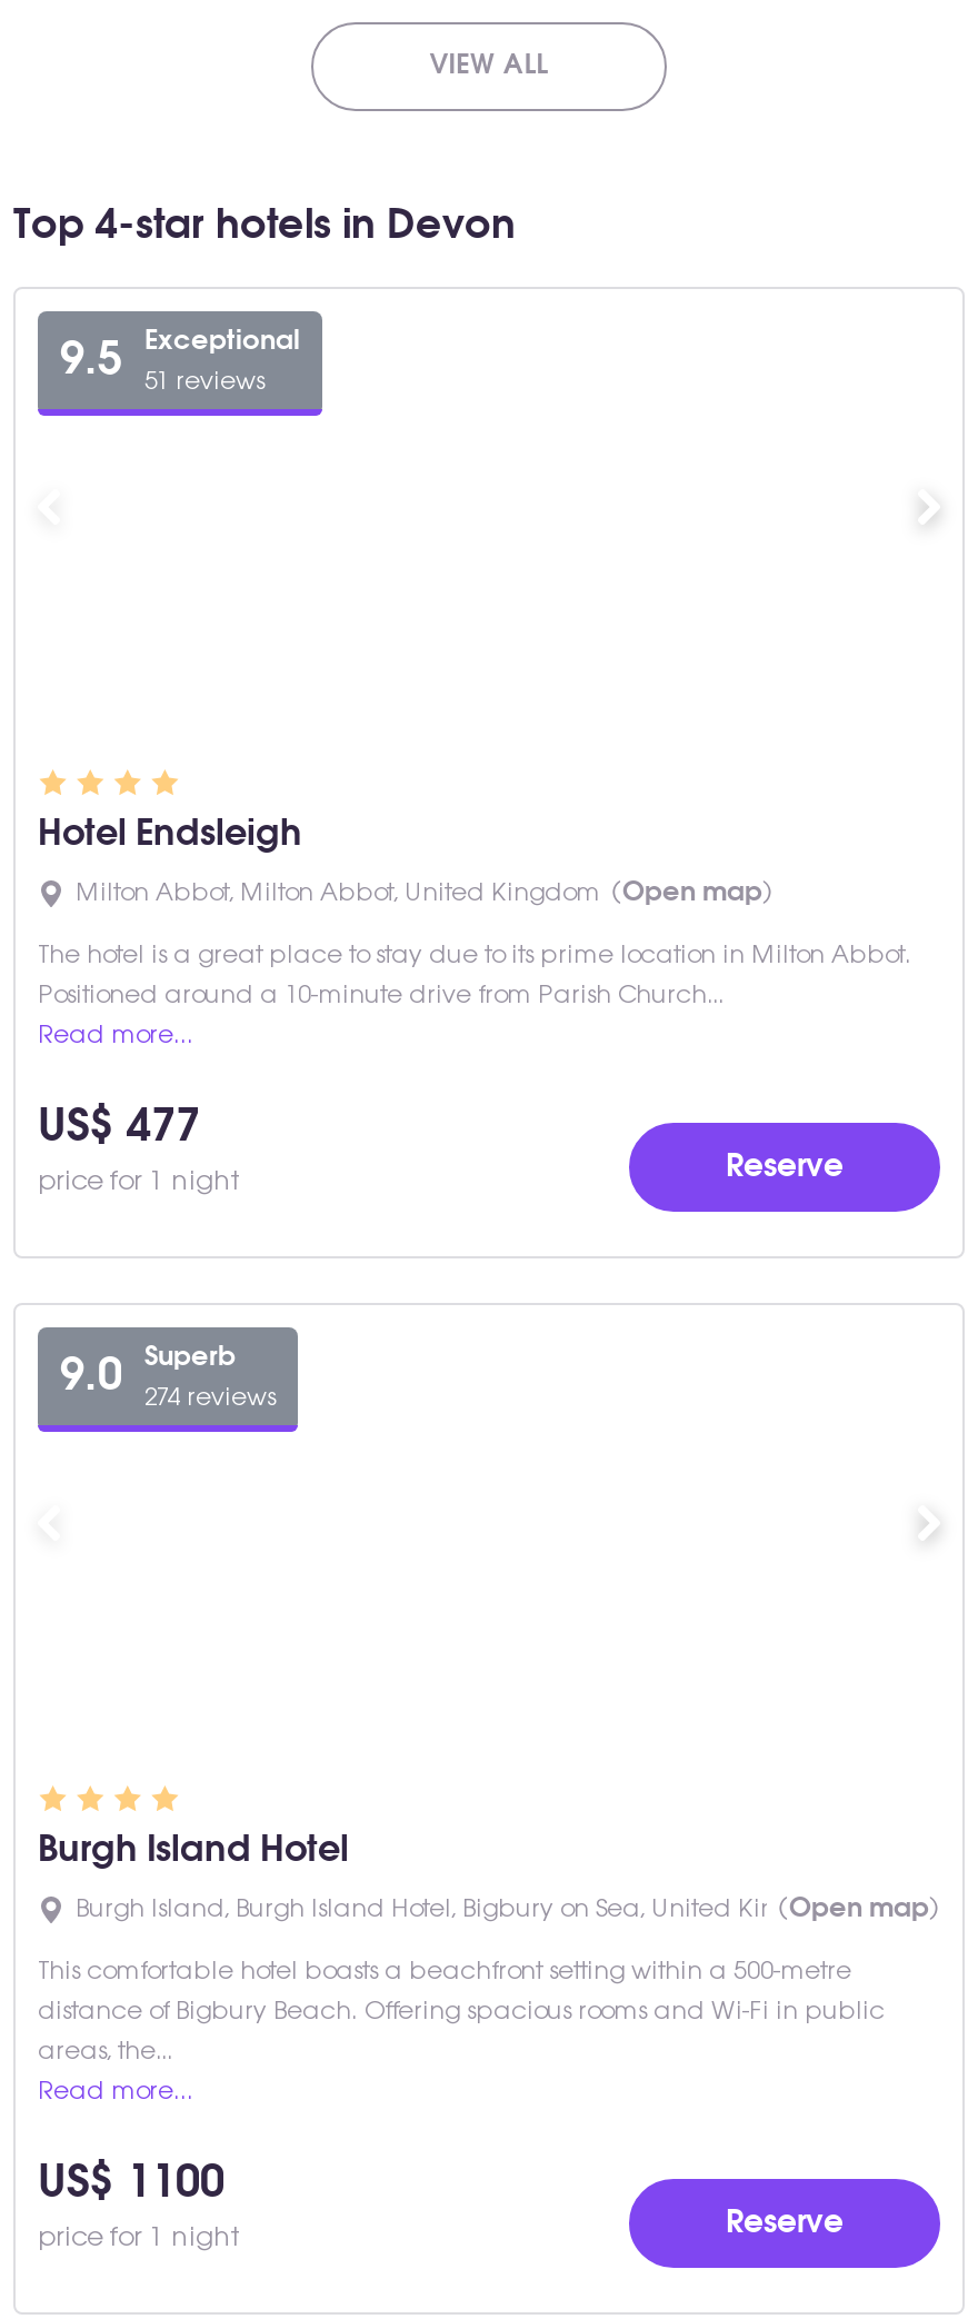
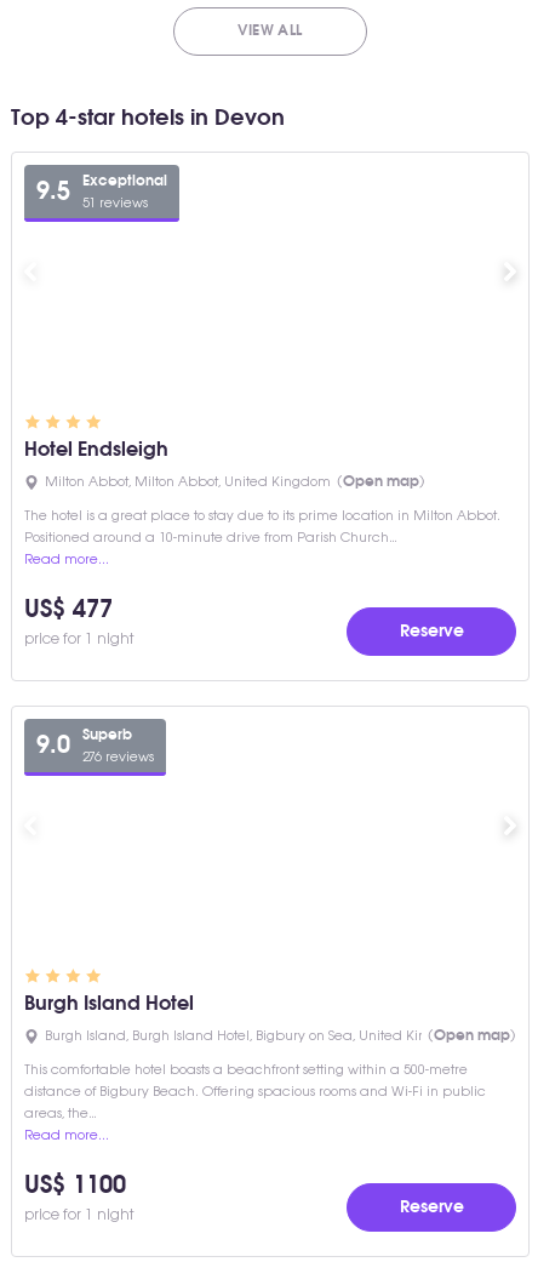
- 9.0 274 reviews Superb
+ 9.0 276 reviews Superb
